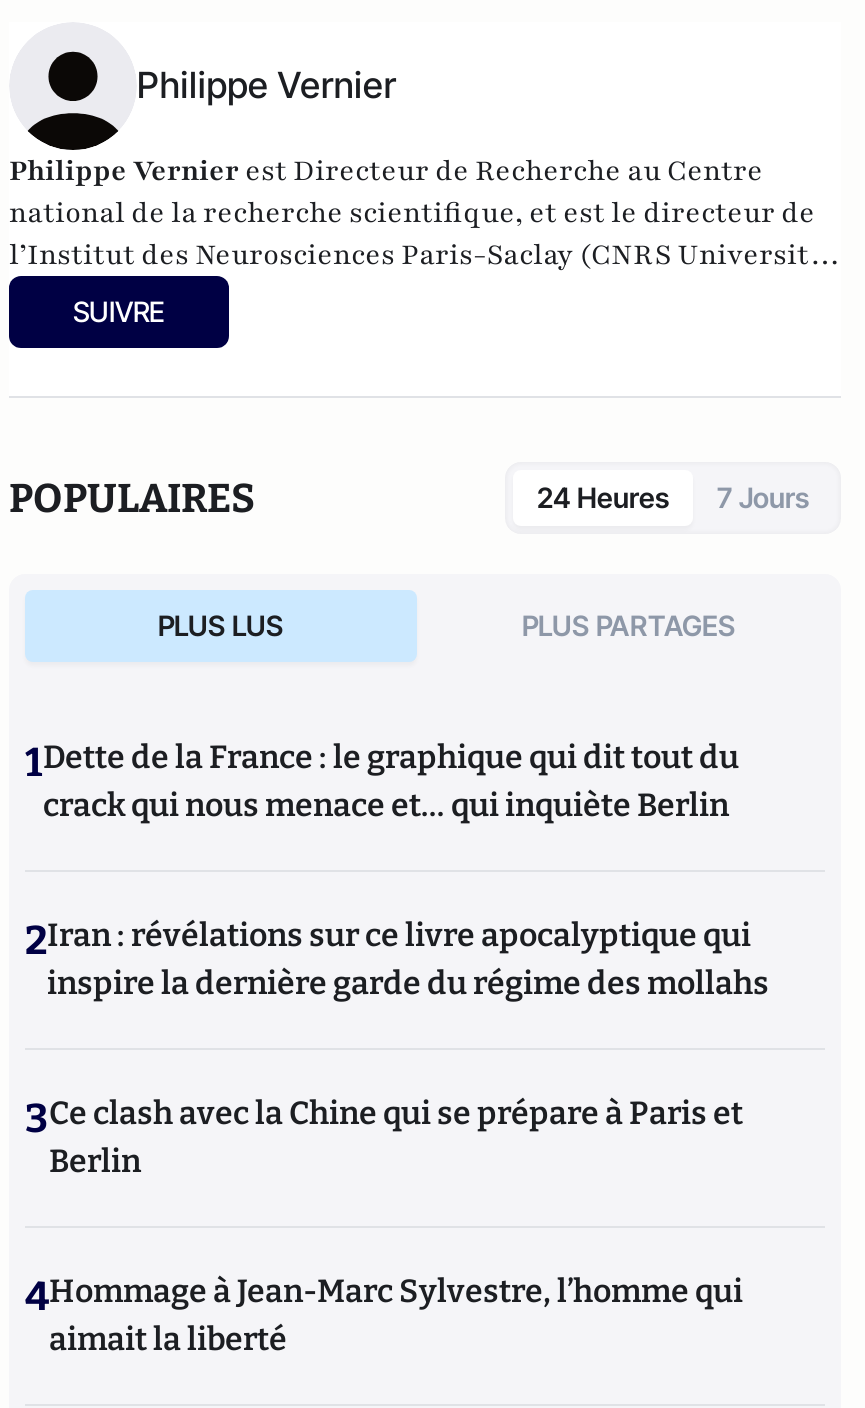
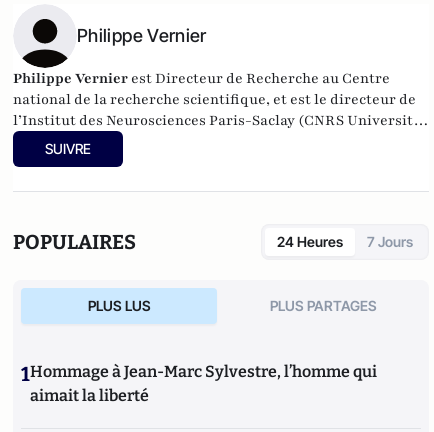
- 1Dette de la France : le graphique qui dit tout du
- crack qui nous menace et… qui inquiète Berlin
- 2Iran : révélations sur ce livre apocalyptique qui
- inspire la dernière garde du régime des mollahs
- 3Ce clash avec la Chine qui se prépare à Paris et
- Berlin
- 4Hommage à Jean-Marc Sylvestre, l’homme qui
+ 1Hommage à Jean-Marc Sylvestre, l’homme qui
